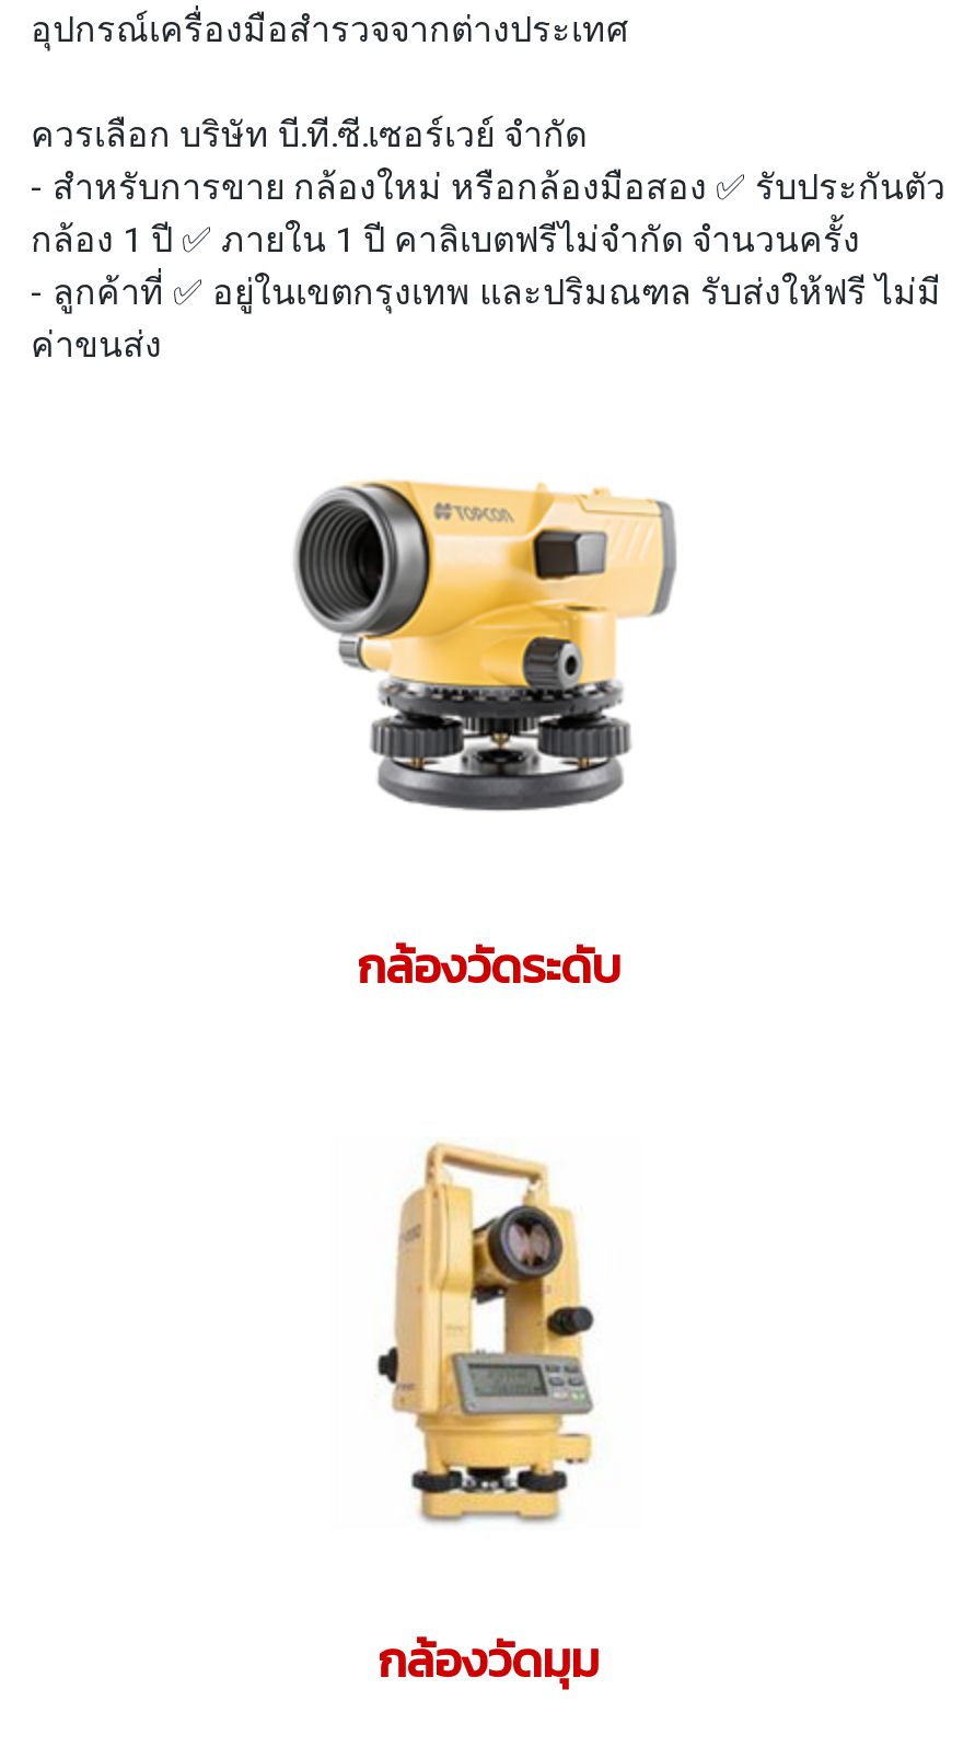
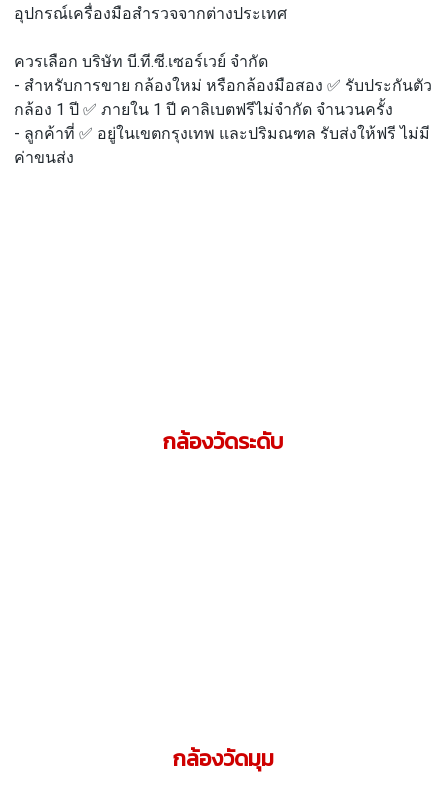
- [image]

- [image]
